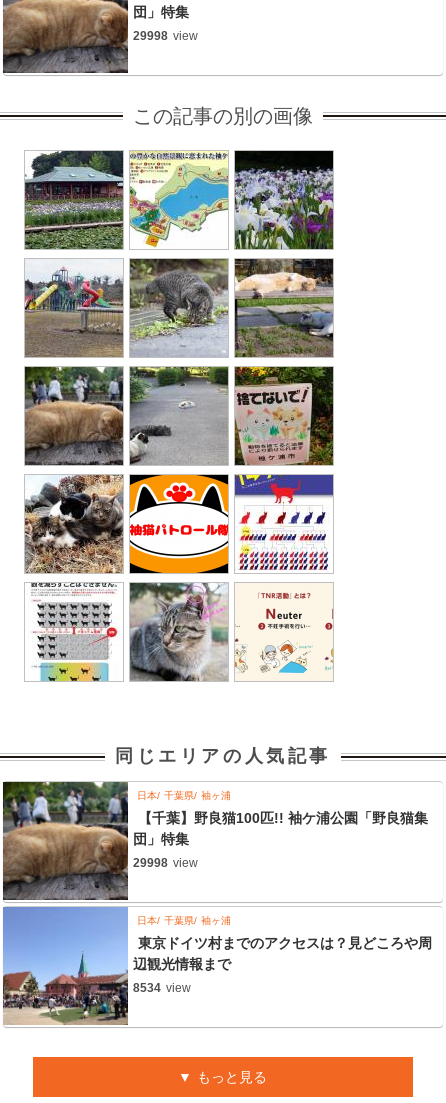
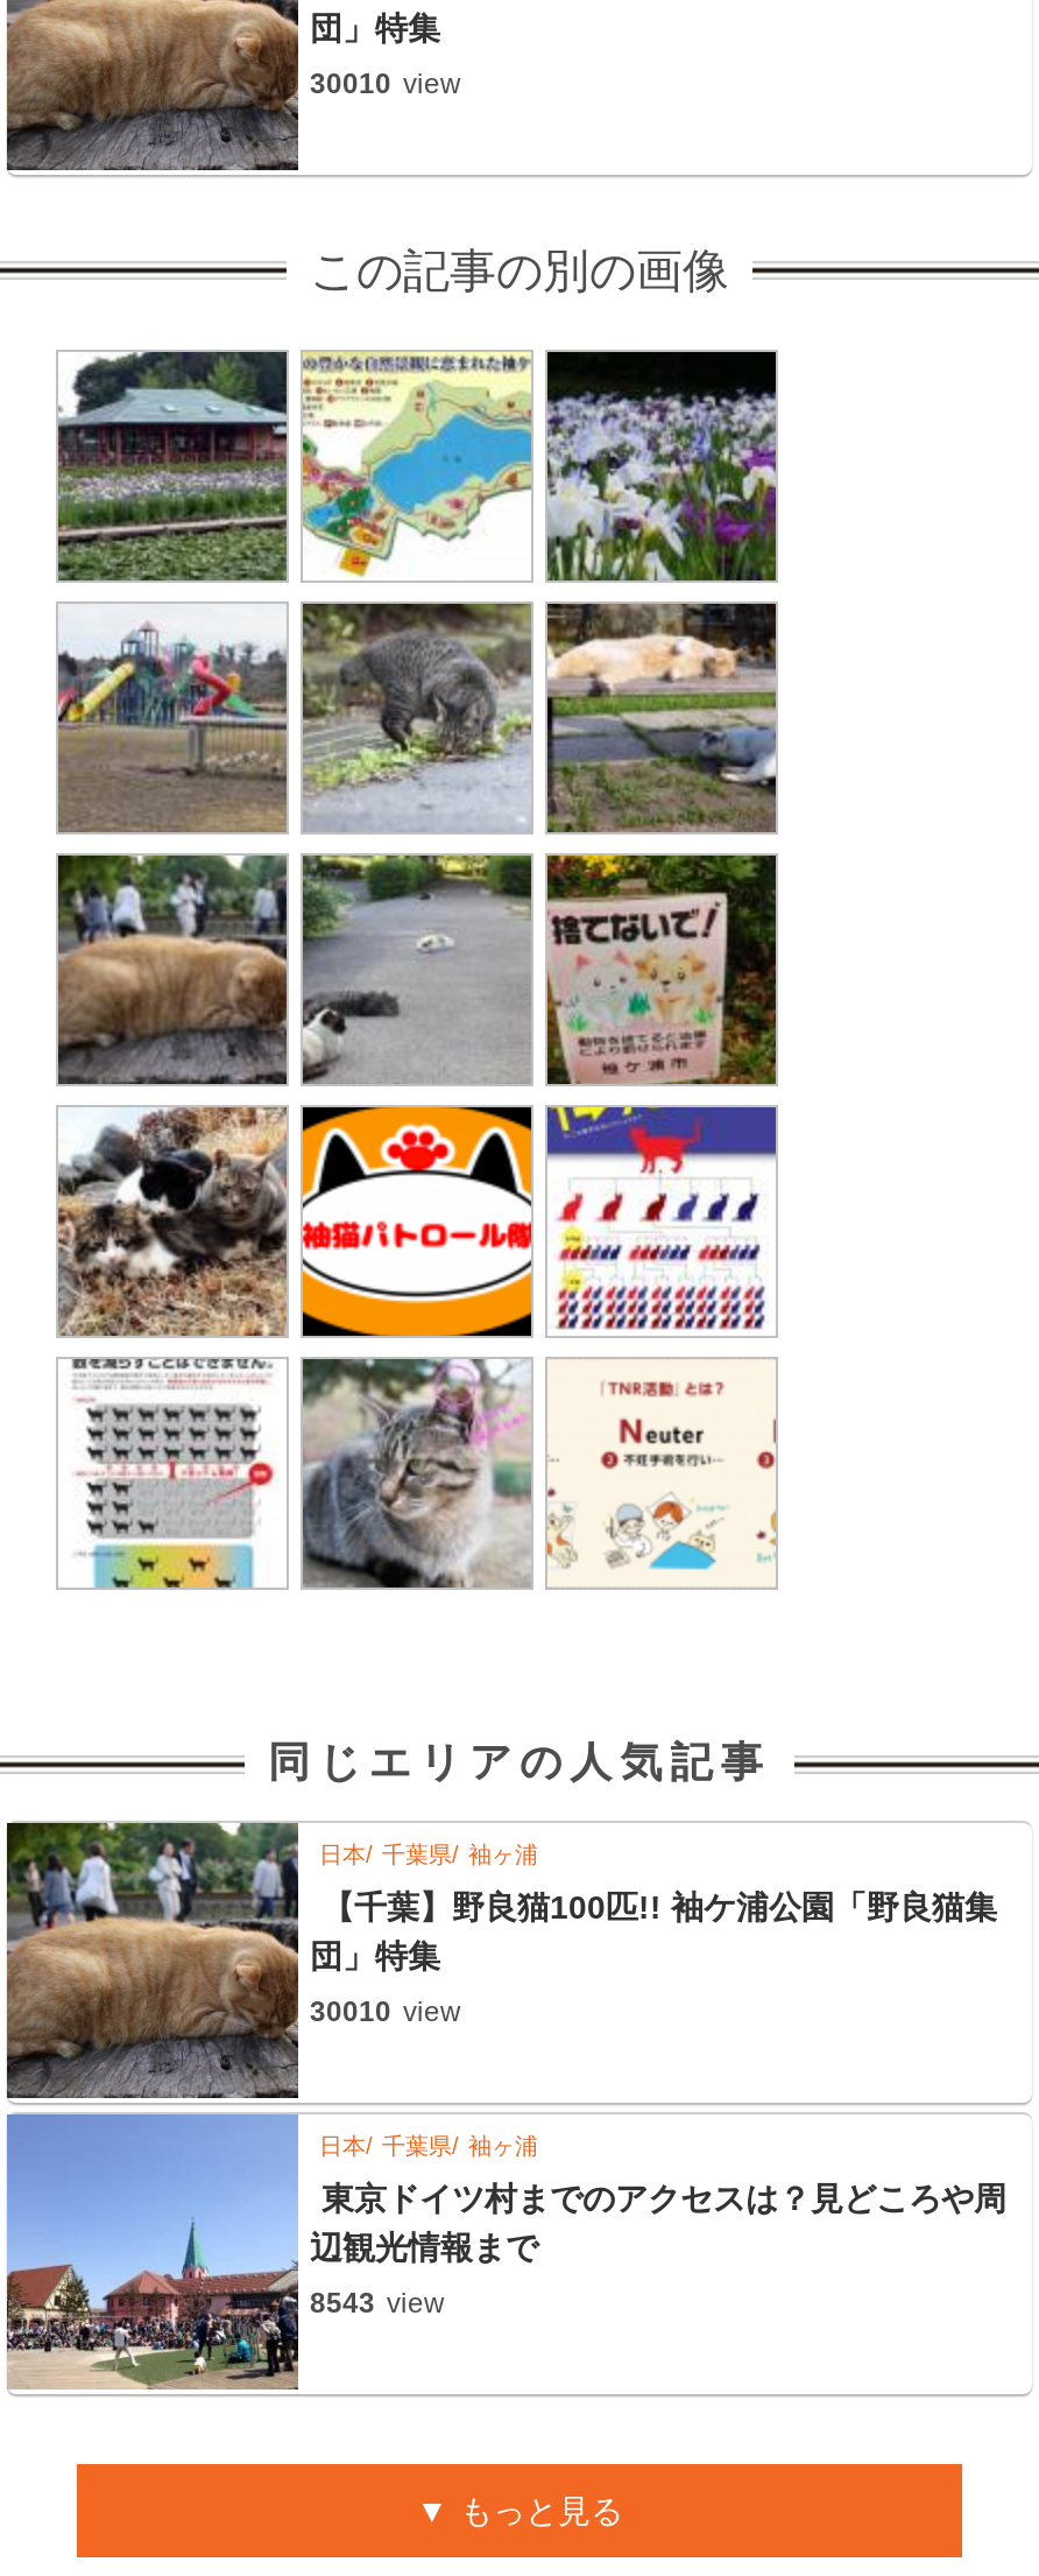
- 29998 view
+ 30010 view

- 29998 view
+ 30010 view

- 8534 view
+ 8543 view
